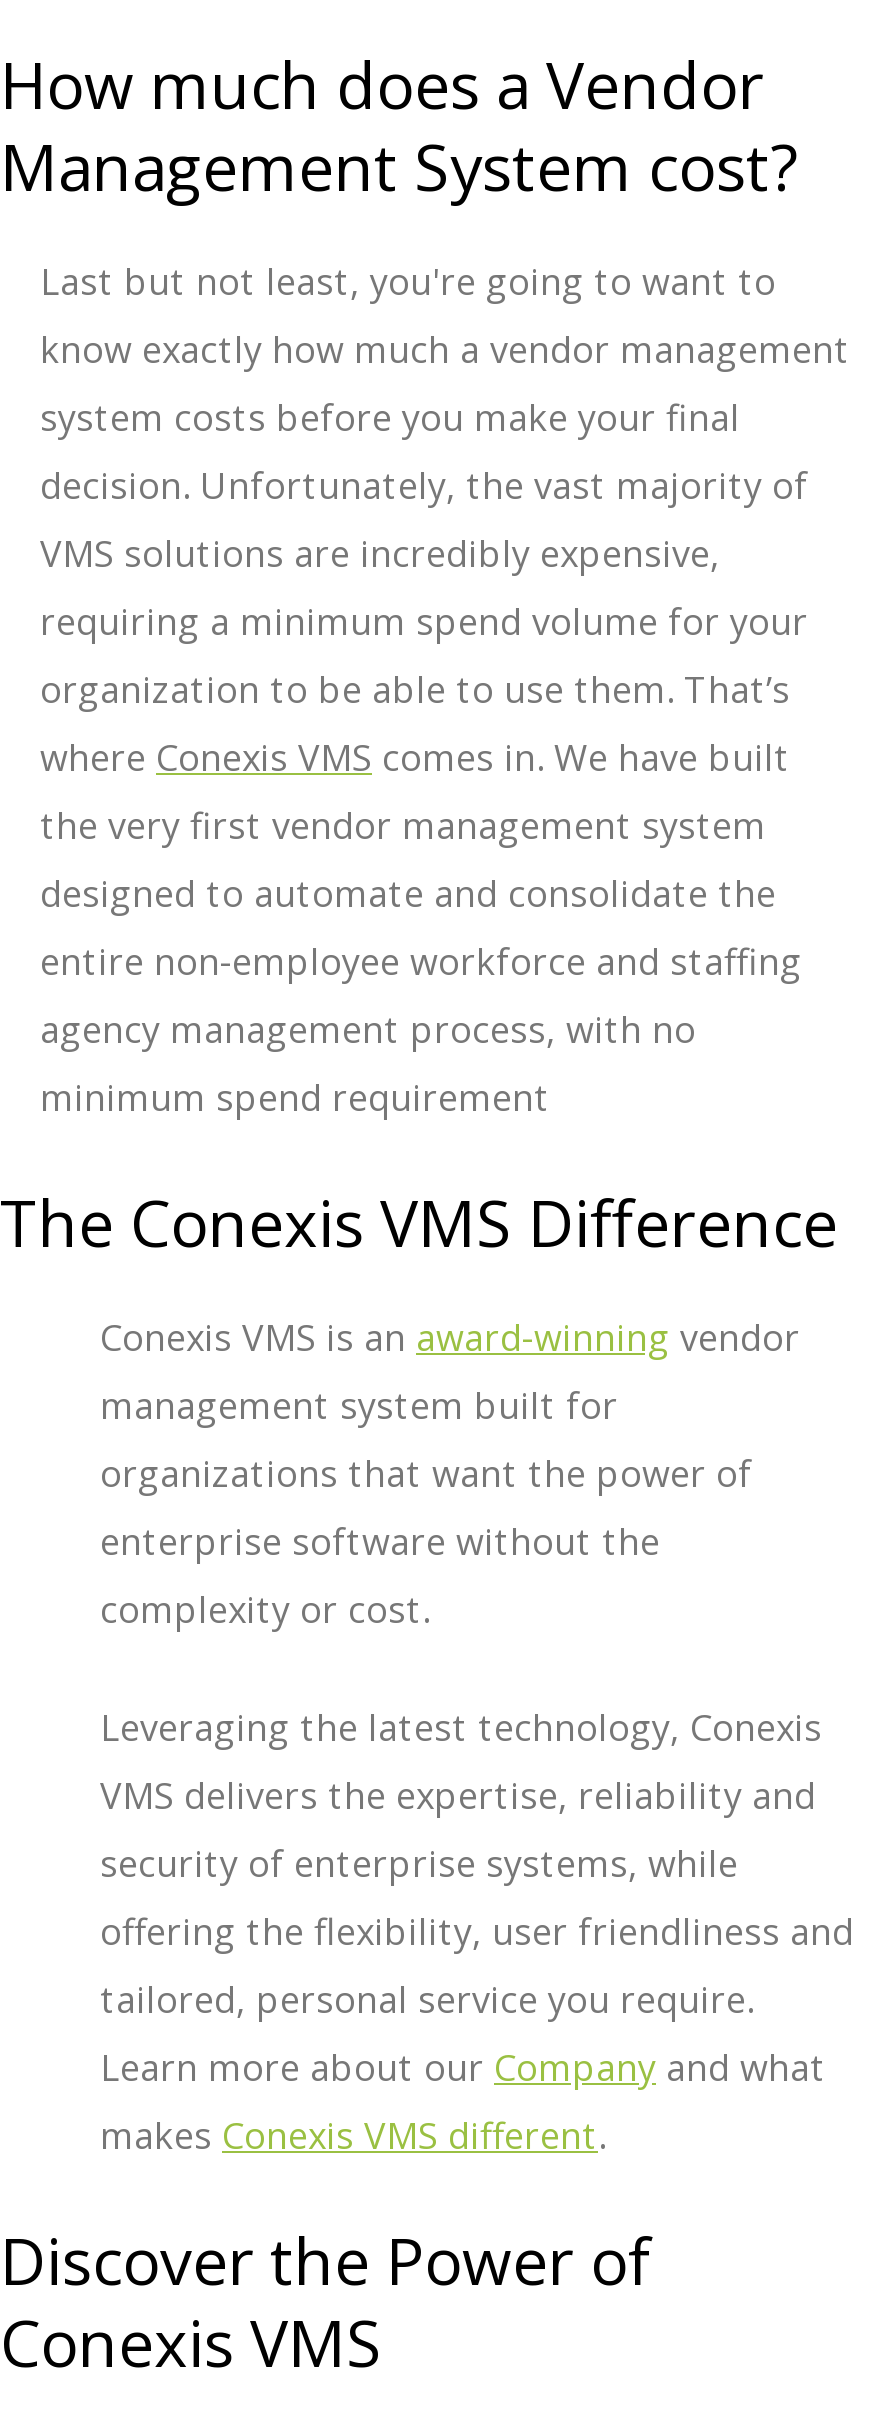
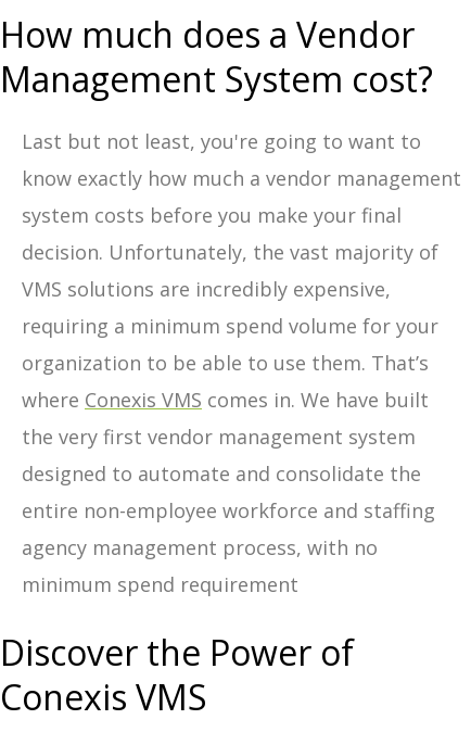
- The Conexis VMS Difference
- Conexis VMS is an award-winning vendor
- management system built for
- organizations that want the power of
- enterprise software without the
- complexity or cost.
- Leveraging the latest technology, Conexis
- VMS delivers the expertise, reliability and
- security of enterprise systems, while
- offering the flexibility, user friendliness and
- tailored, personal service you require.
- Learn more about our Company and what
- makes Conexis VMS different.
